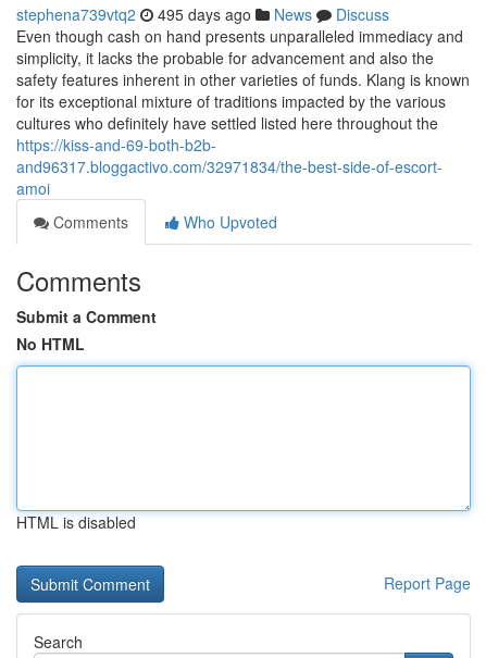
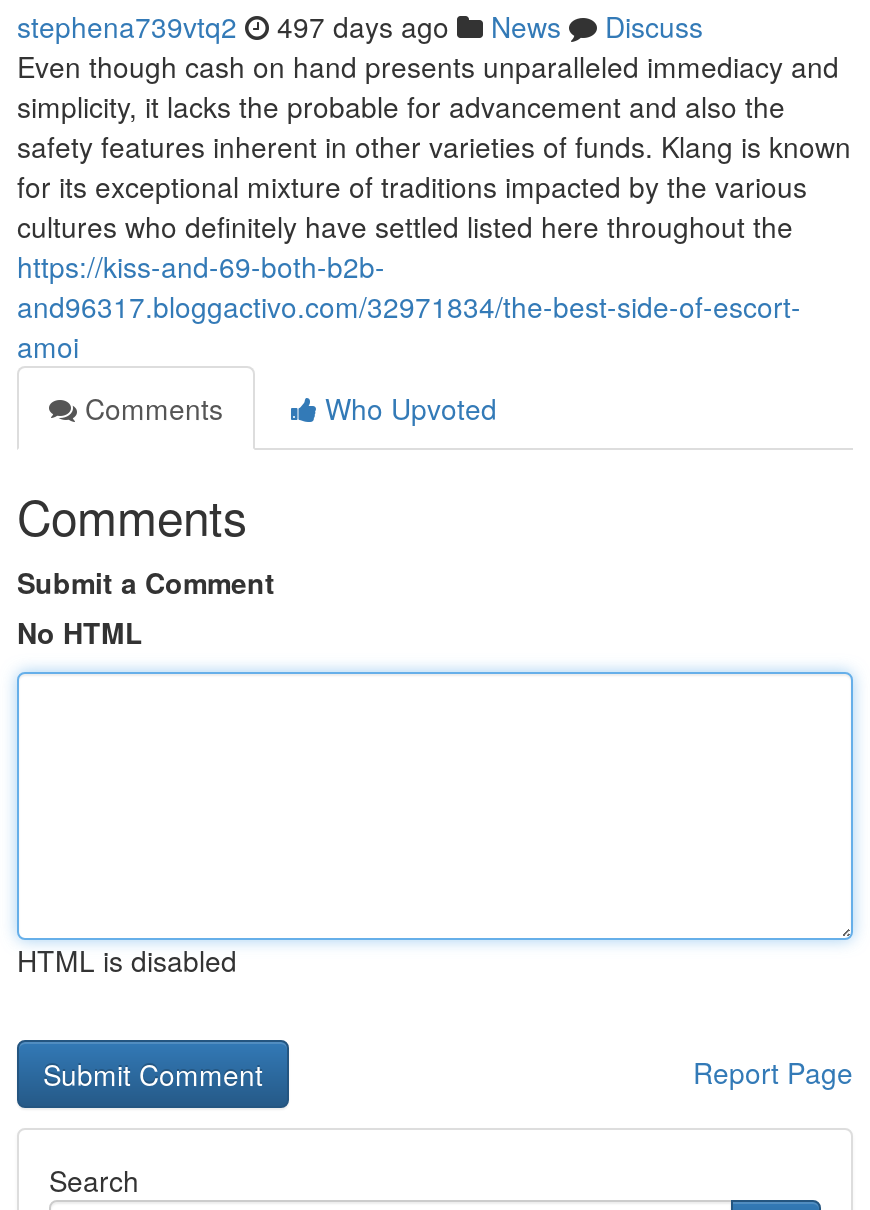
- stephena739vtq2 495 days ago News Discuss
+ stephena739vtq2 497 days ago News Discuss
